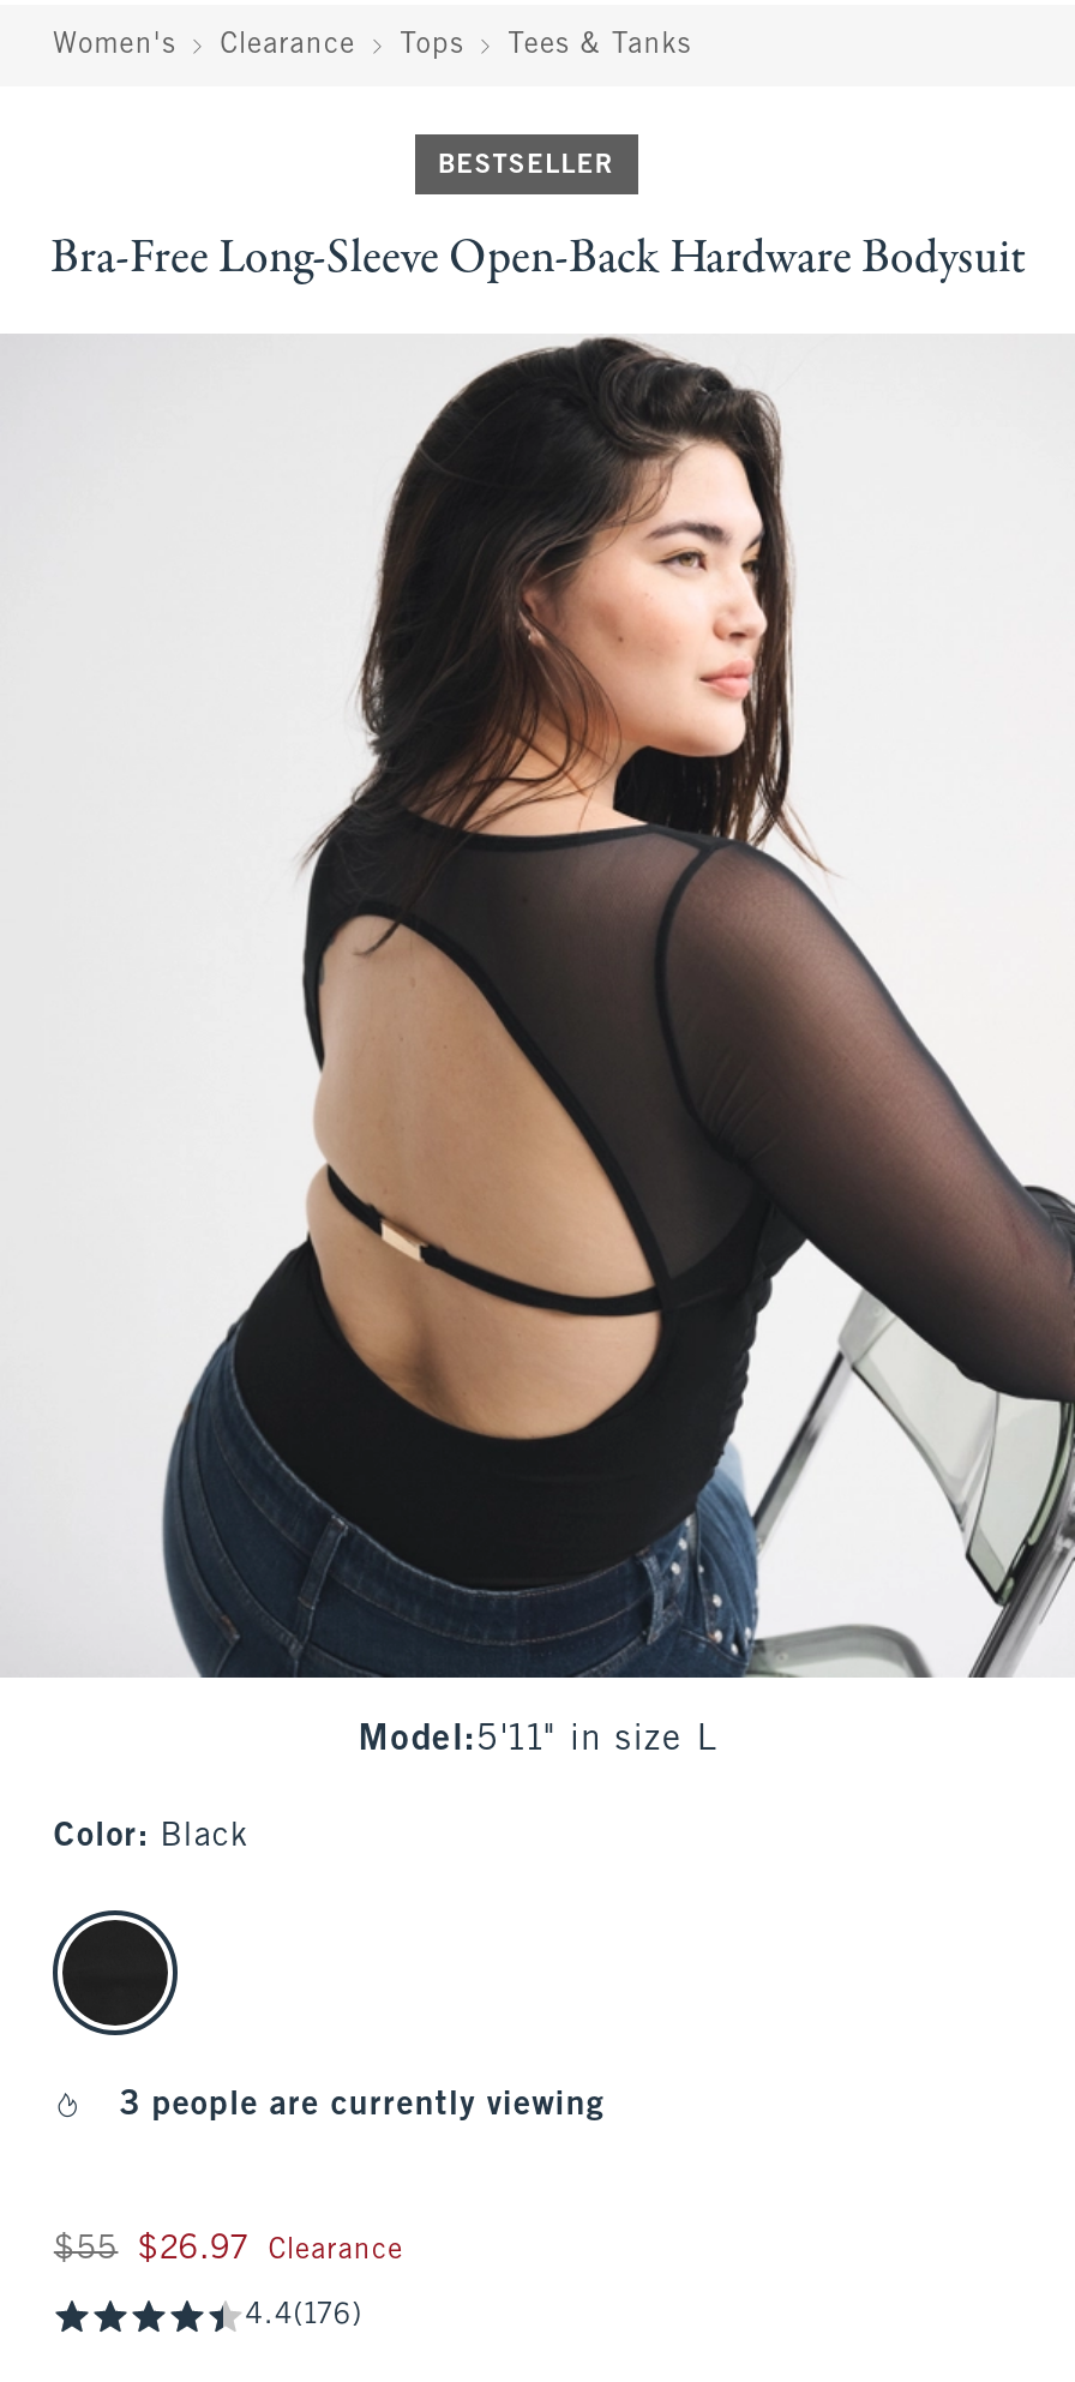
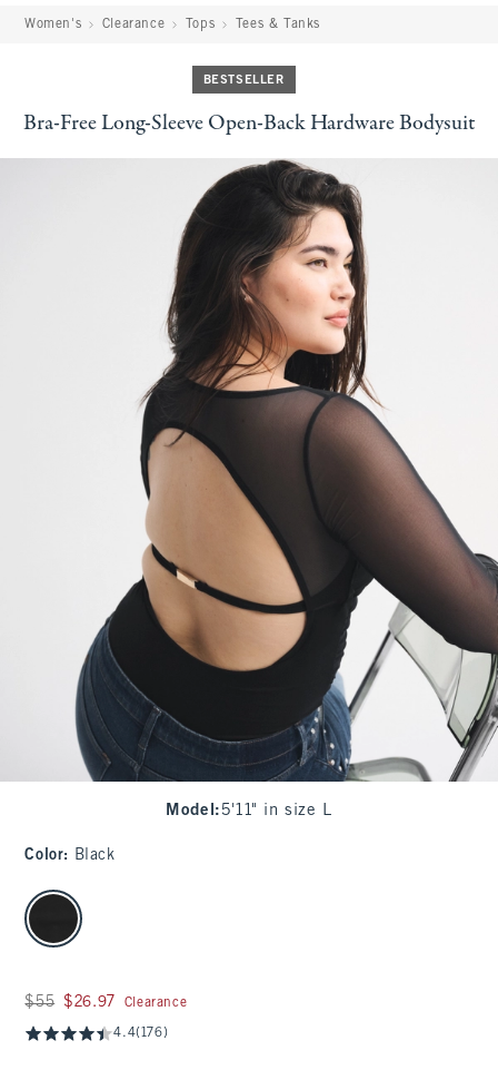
- 3 people are currently viewing
